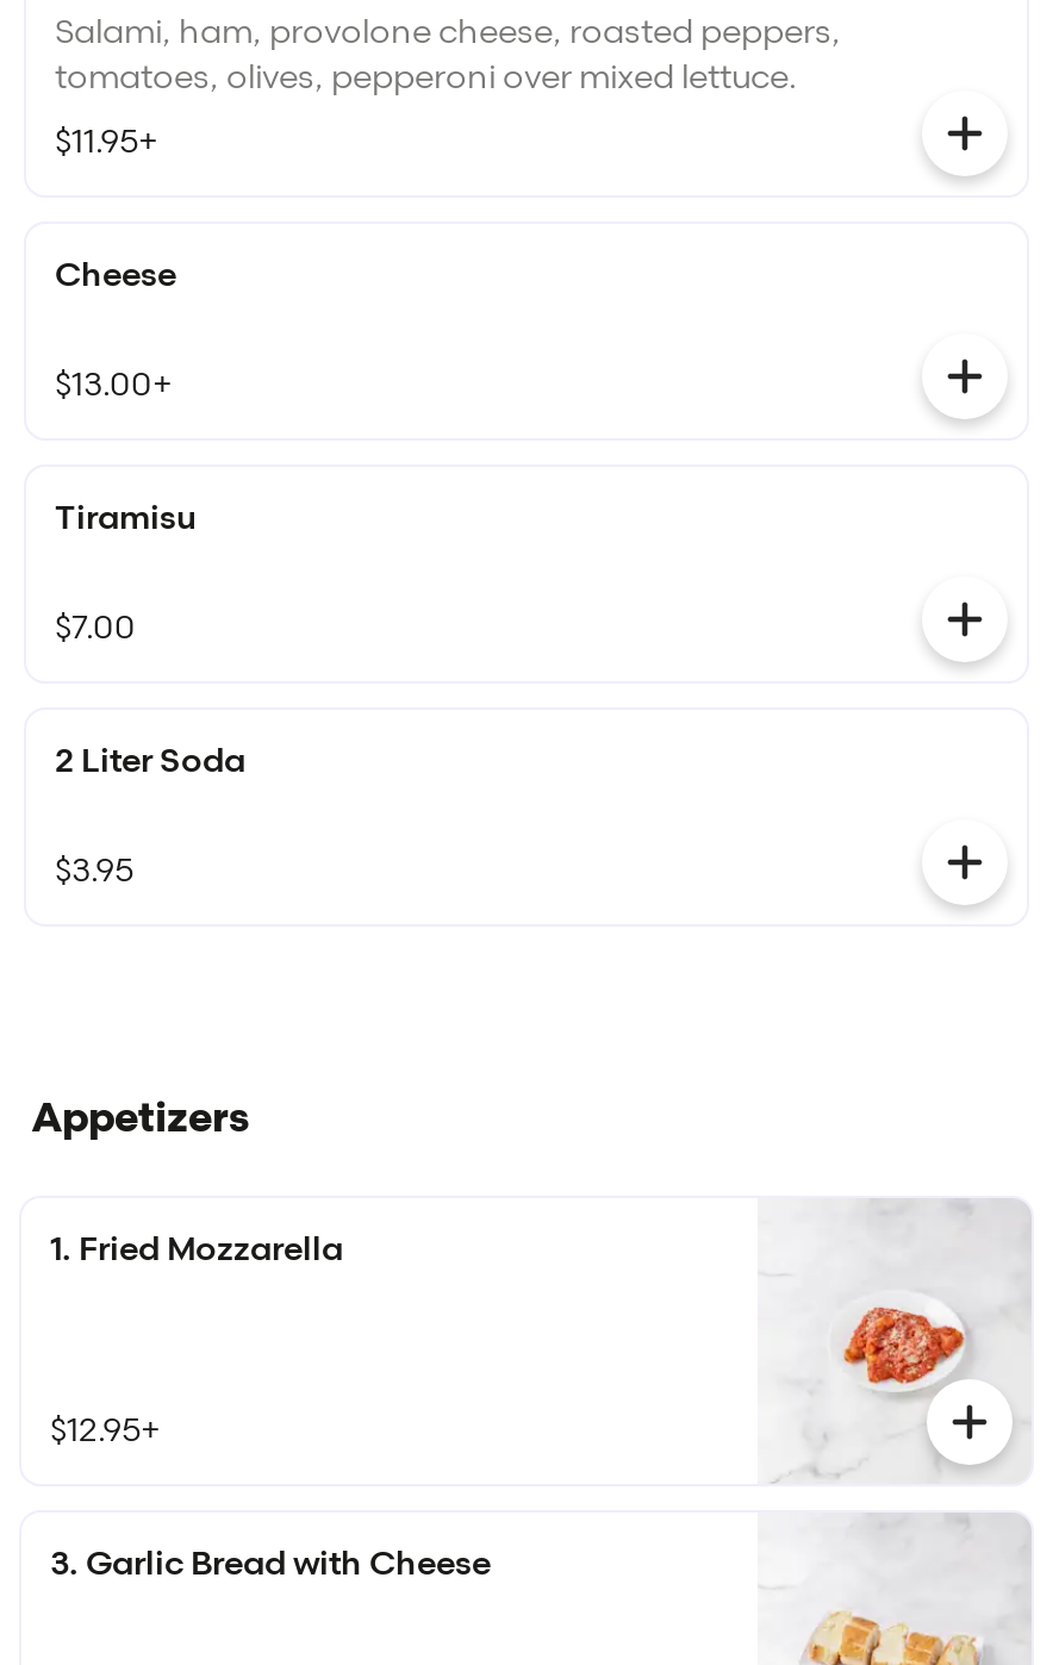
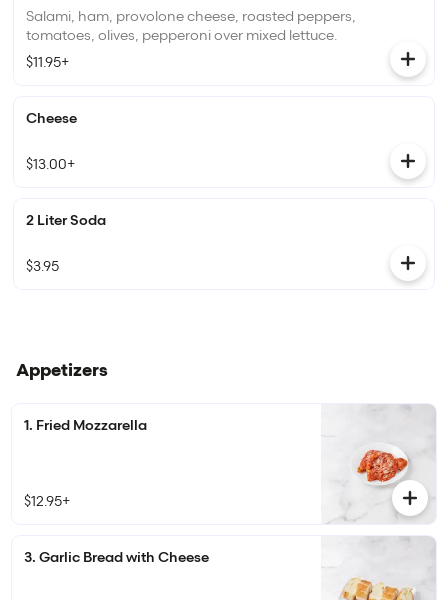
- Tiramisu
- $7.00
